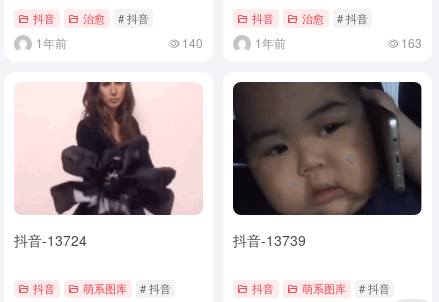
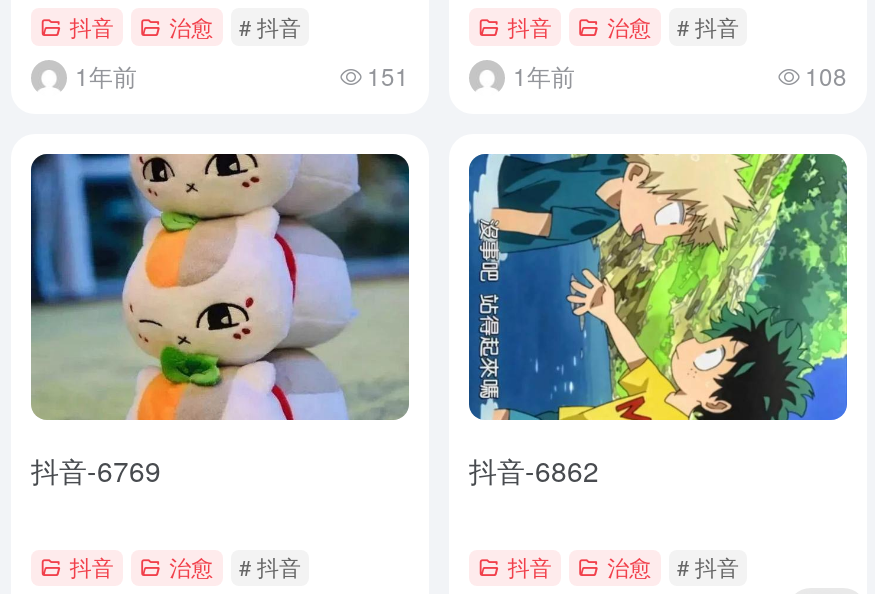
- 140
+ 151

- 163
+ 108

- [image]
- 抖音-13724
+ [image]
+ 抖音-6769

- [image]
- 抖音-13739
+ [image]
+ 抖音-6862

- 萌系图库
+ 治愈

- 萌系图库
+ 治愈
